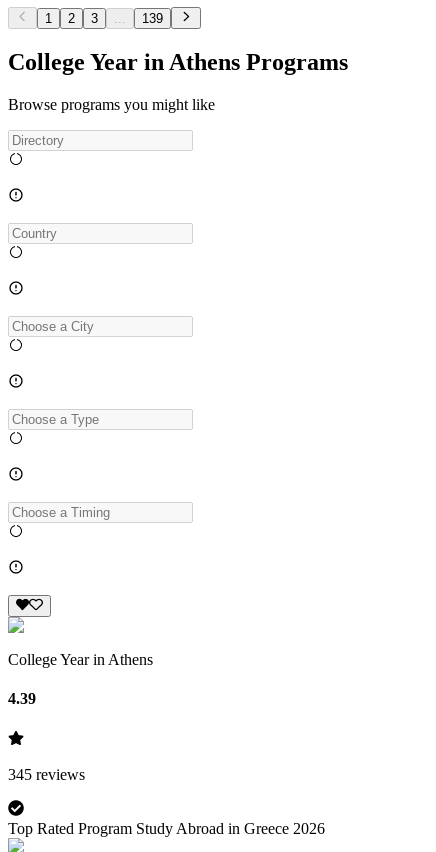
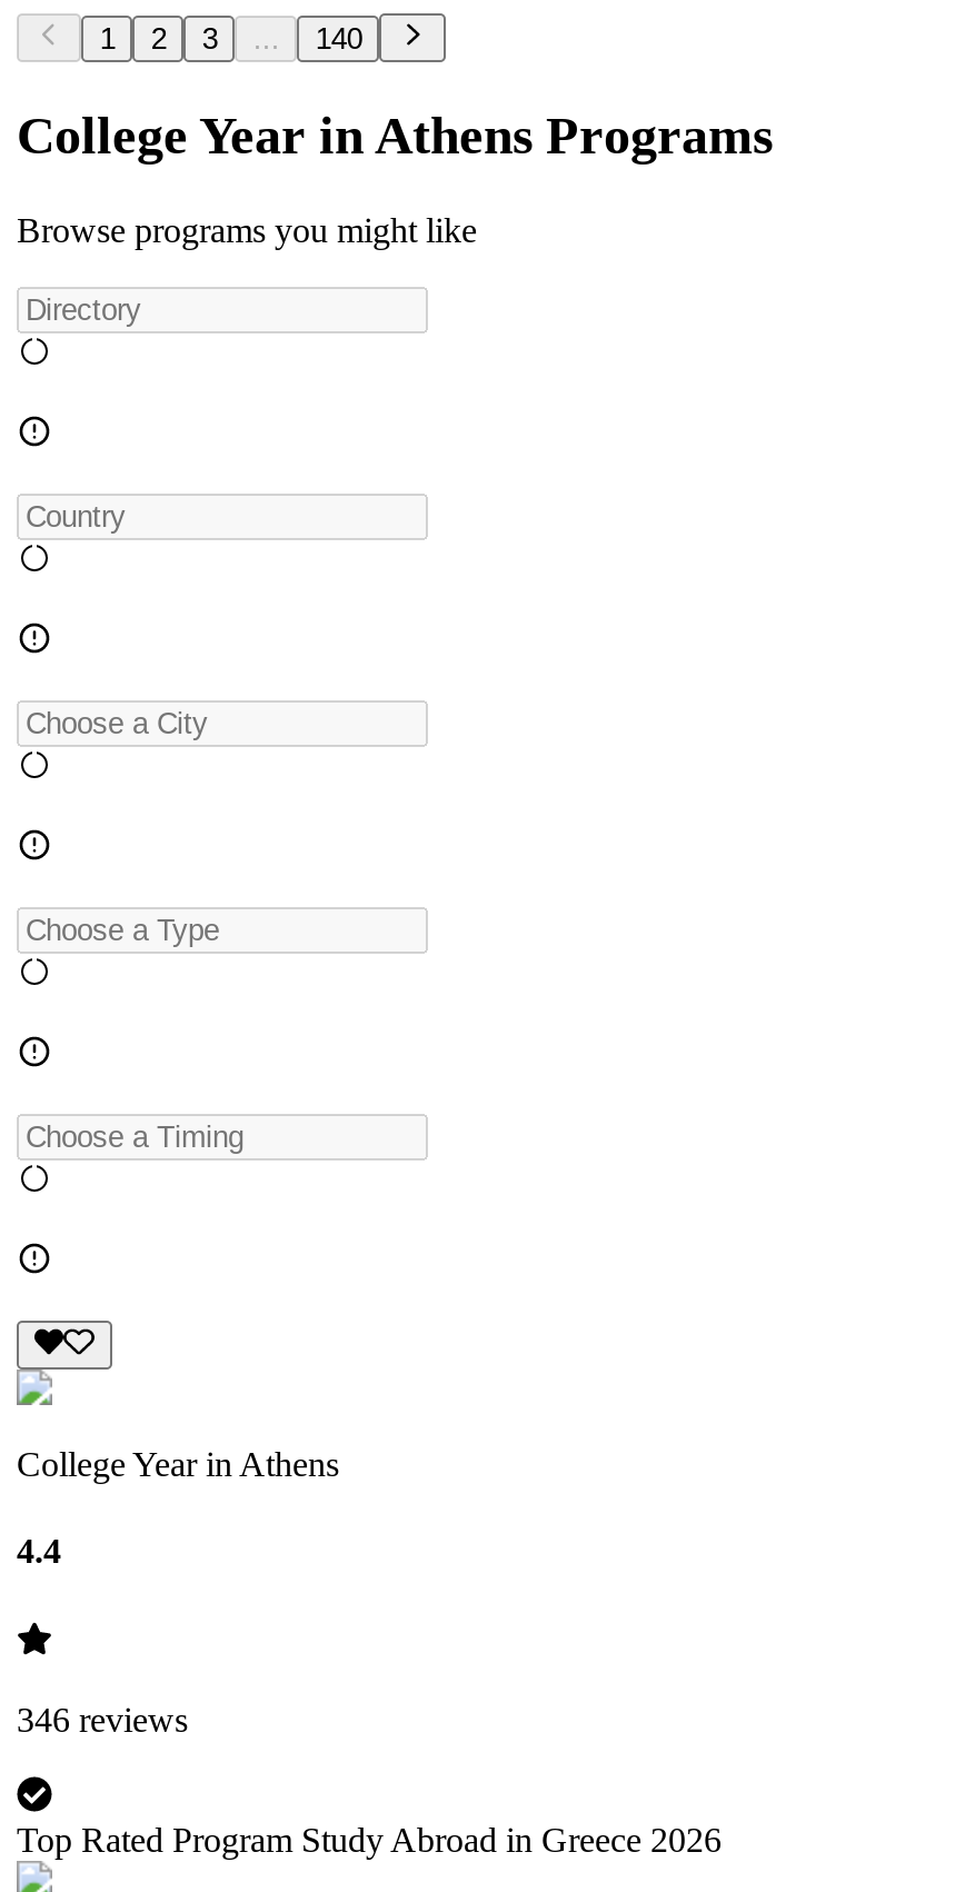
- 139
+ 140

- 4.39
+ 4.4

- 345 reviews
+ 346 reviews
